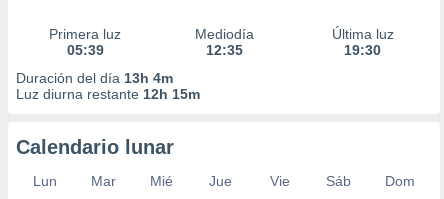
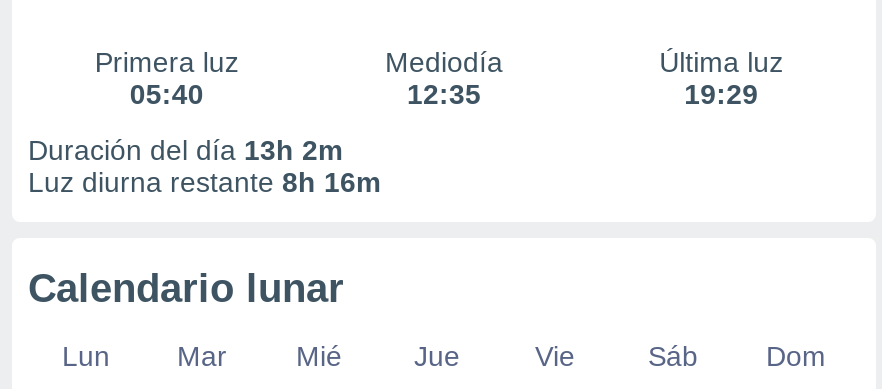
- 05:39
+ 05:40

- 19:30
+ 19:29

- Duración del día 13h 4m
+ Duración del día 13h 2m

- Luz diurna restante 12h 15m
+ Luz diurna restante 8h 16m
